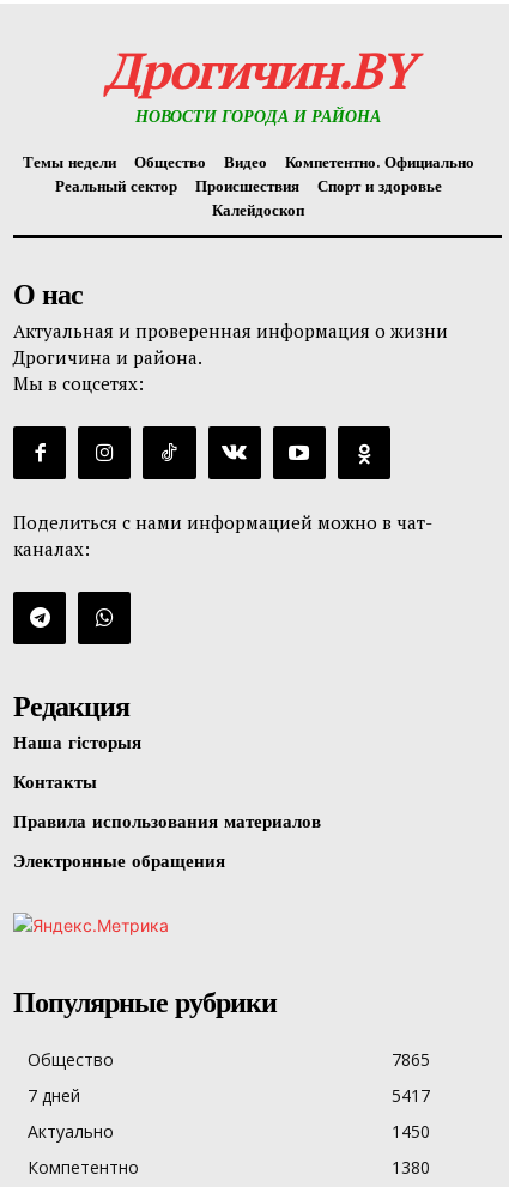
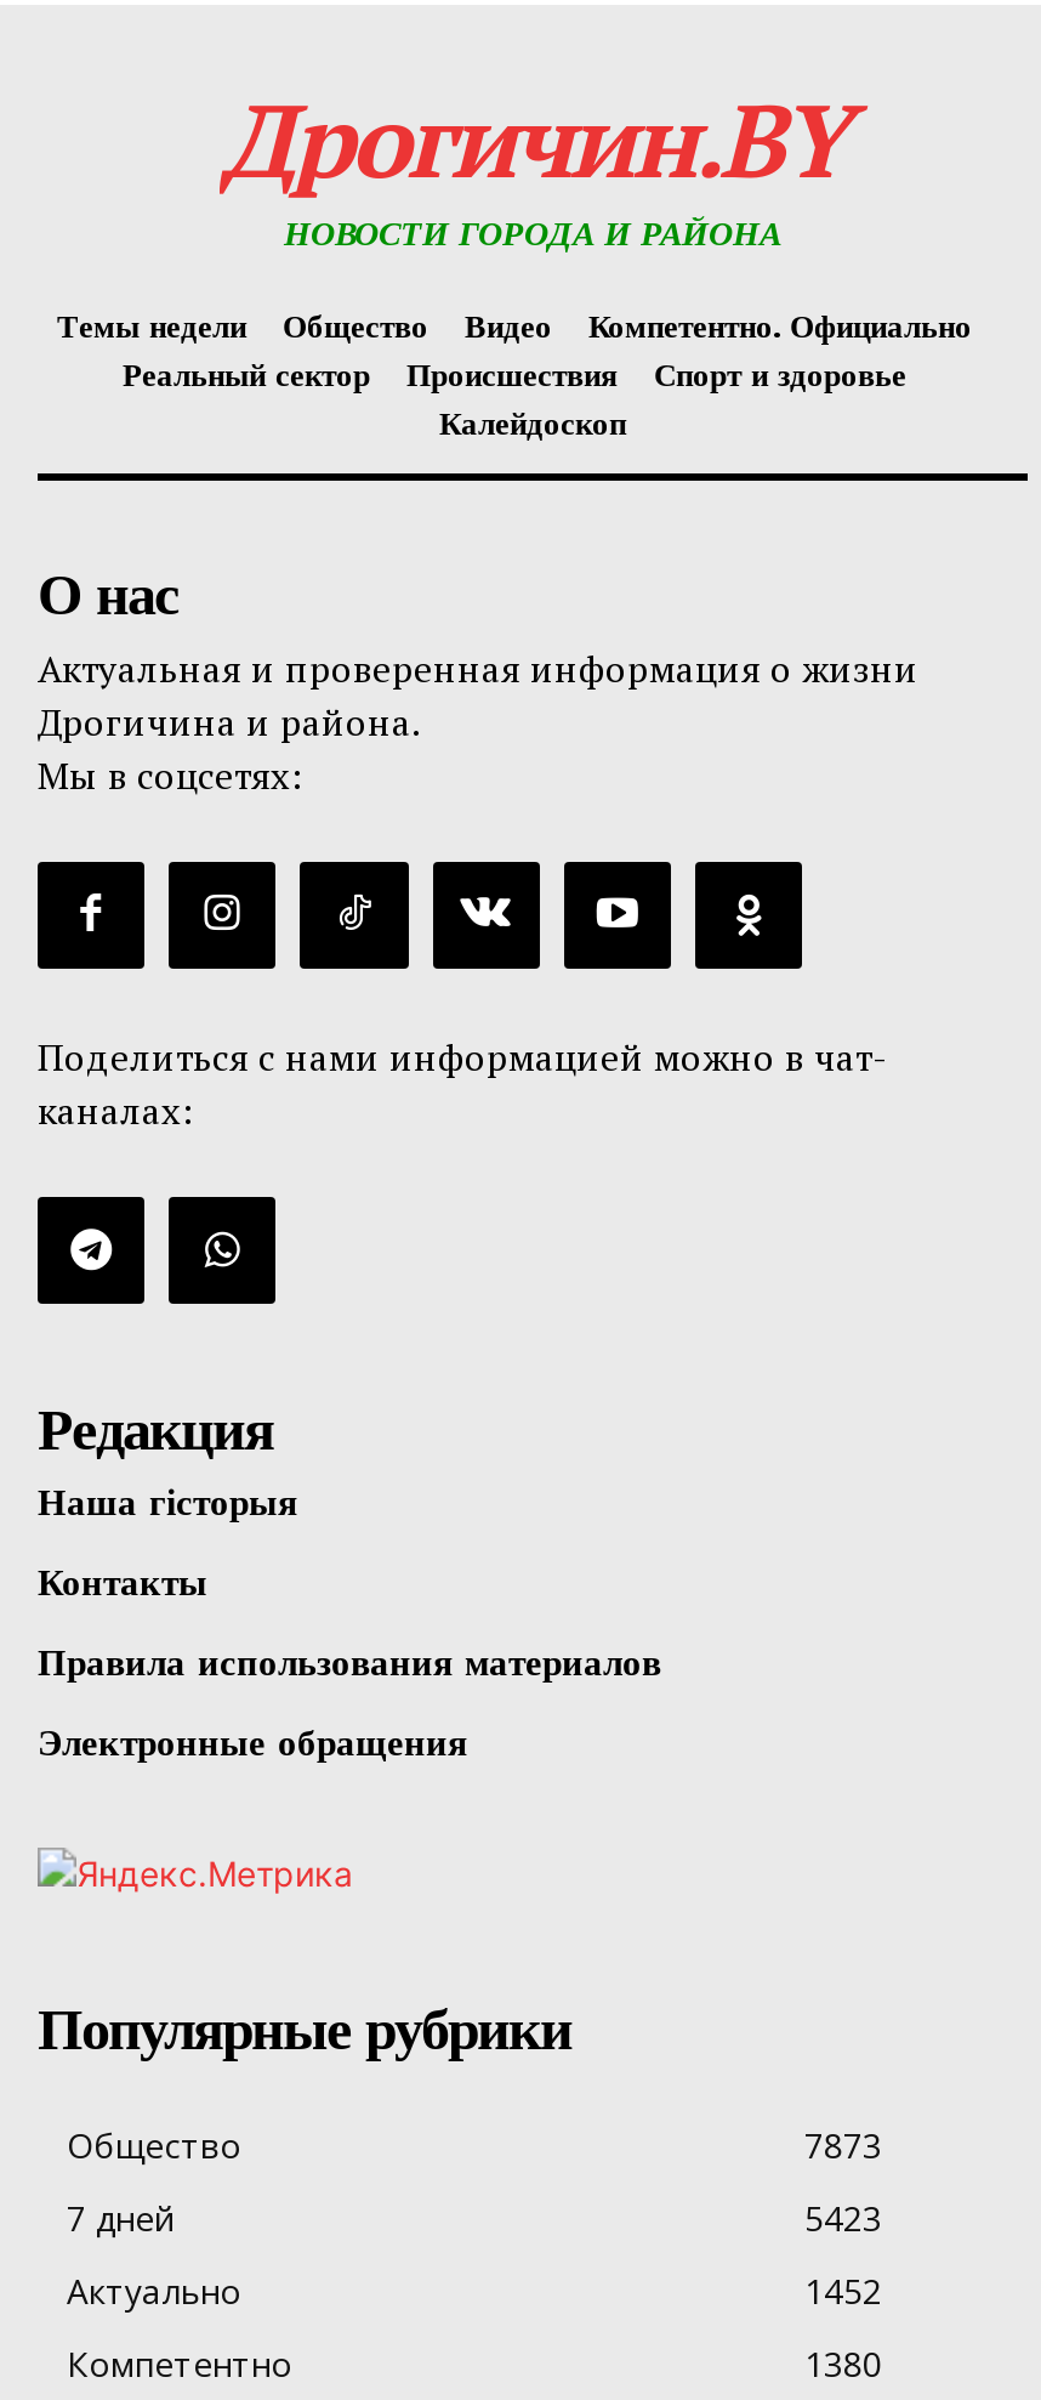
- 7865
+ 7873

- 5417
+ 5423

- 1450
+ 1452
